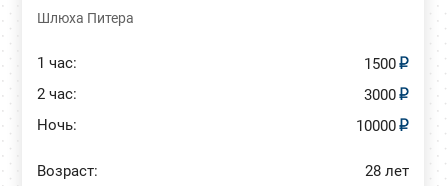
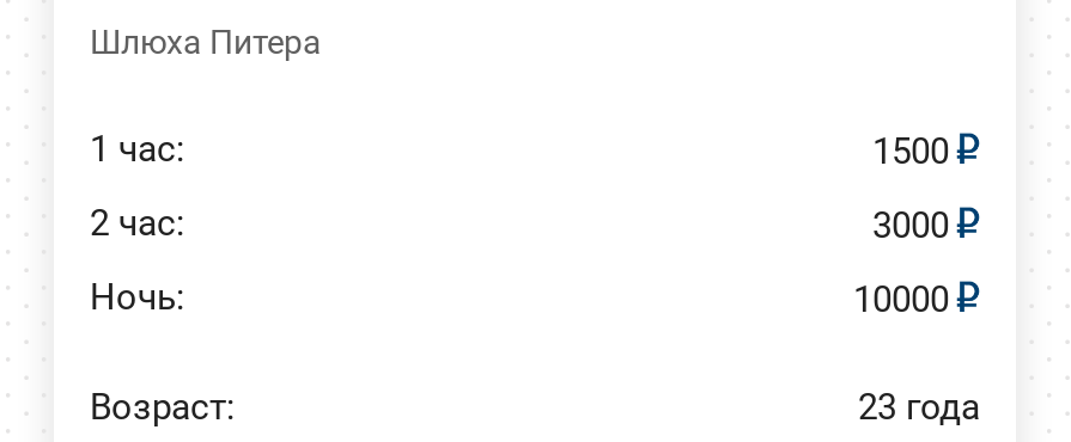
- 28 лет
+ 23 года
